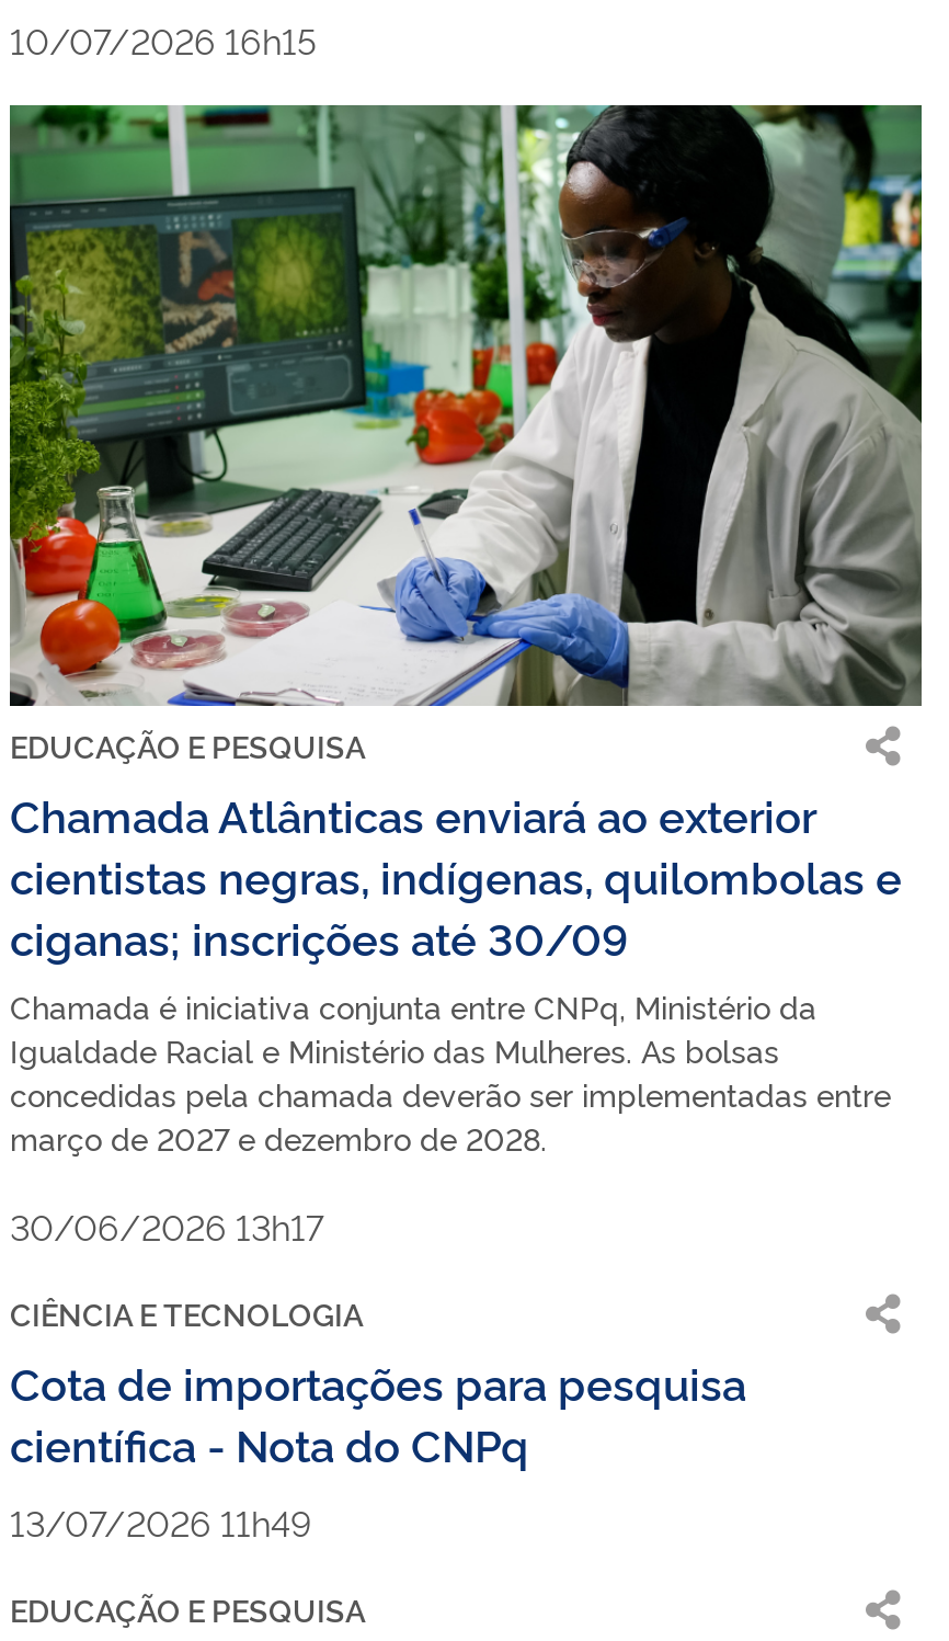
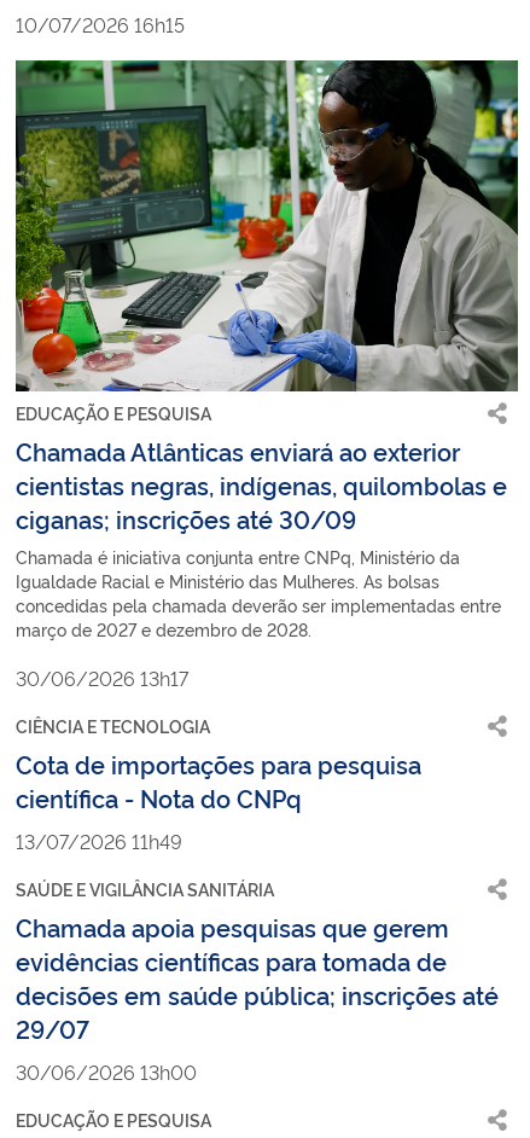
+ SAÚDE E VIGILÂNCIA SANITÁRIA
+ Chamada apoia pesquisas que gerem
+ evidências científicas para tomada de
+ decisões em saúde pública; inscrições até
+ 29/07
+ 30/06/2026 13h00
